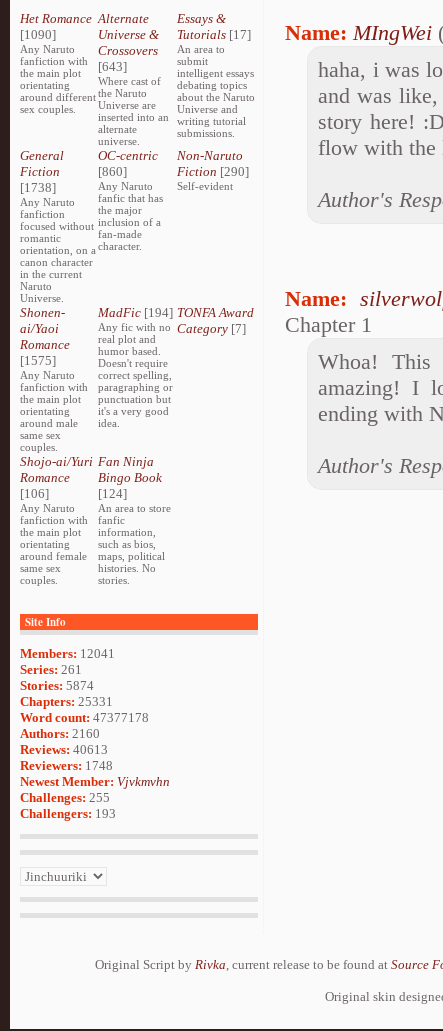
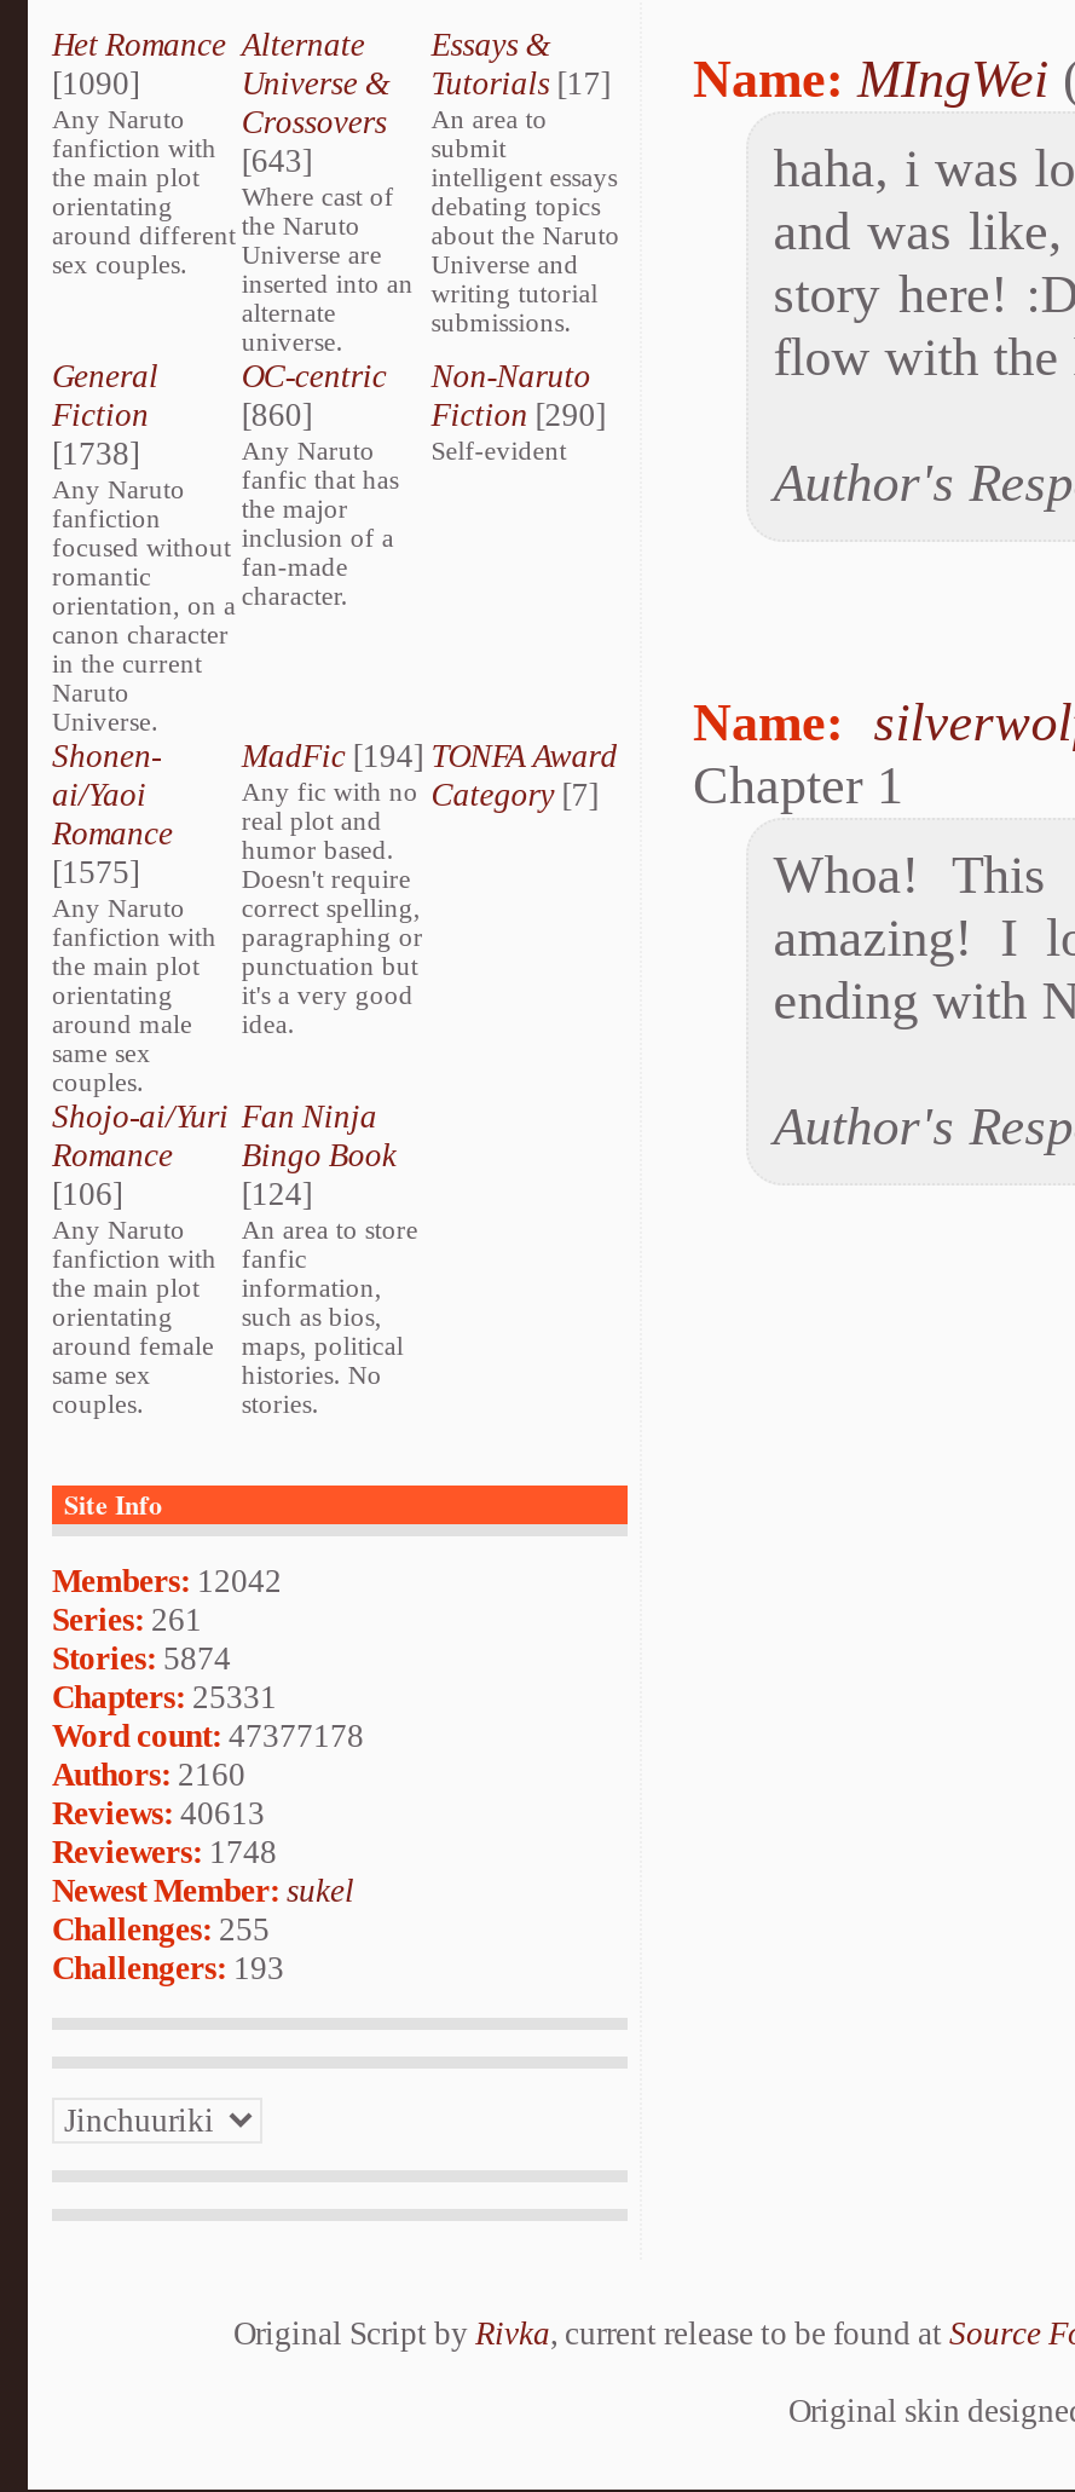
- Members: 12041
+ Members: 12042

- Newest Member: Vjvkmvhn
+ Newest Member: sukel
